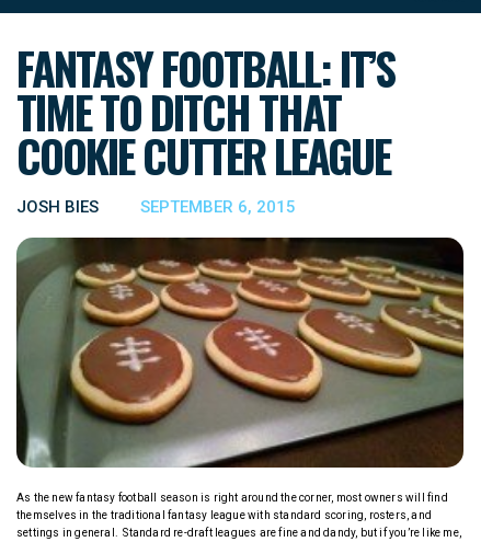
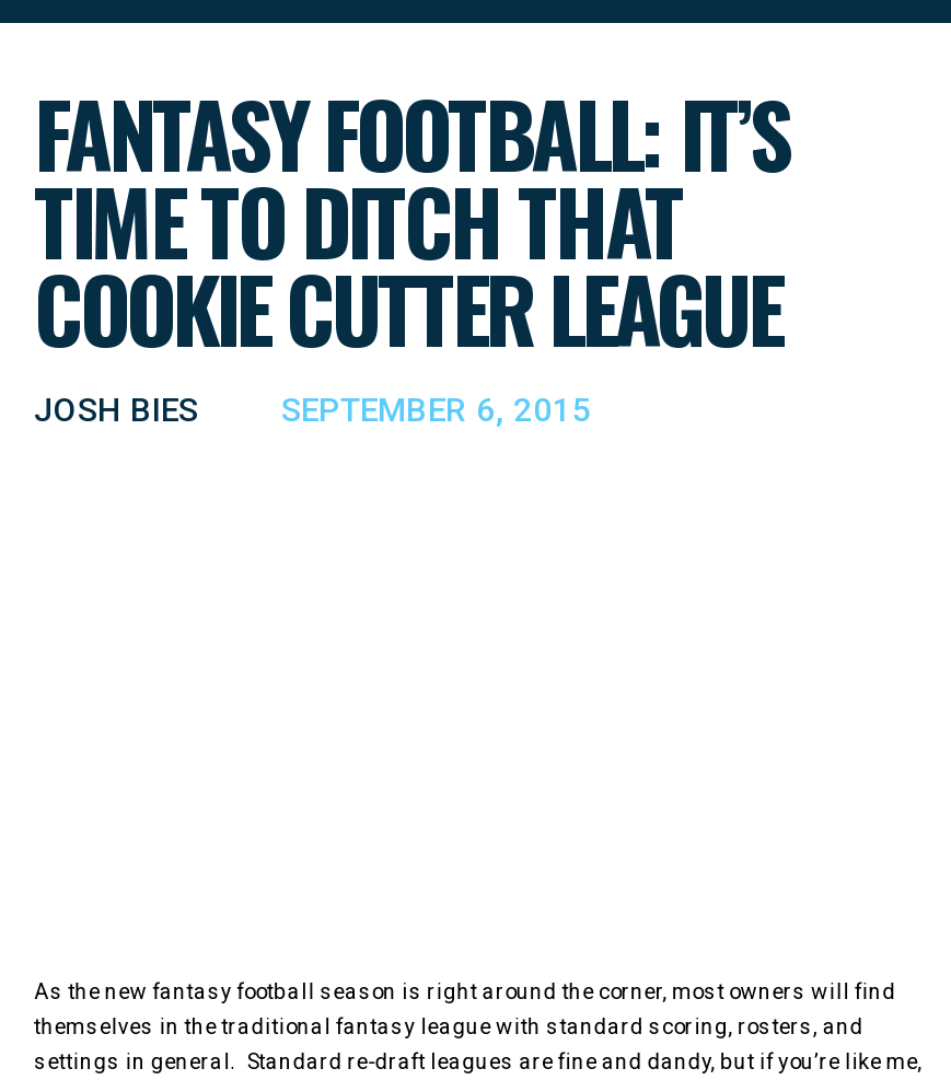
- [image]
